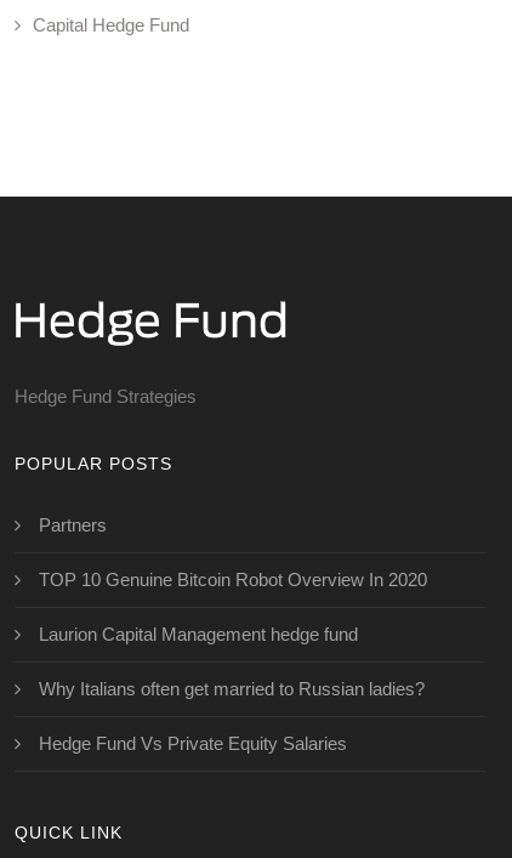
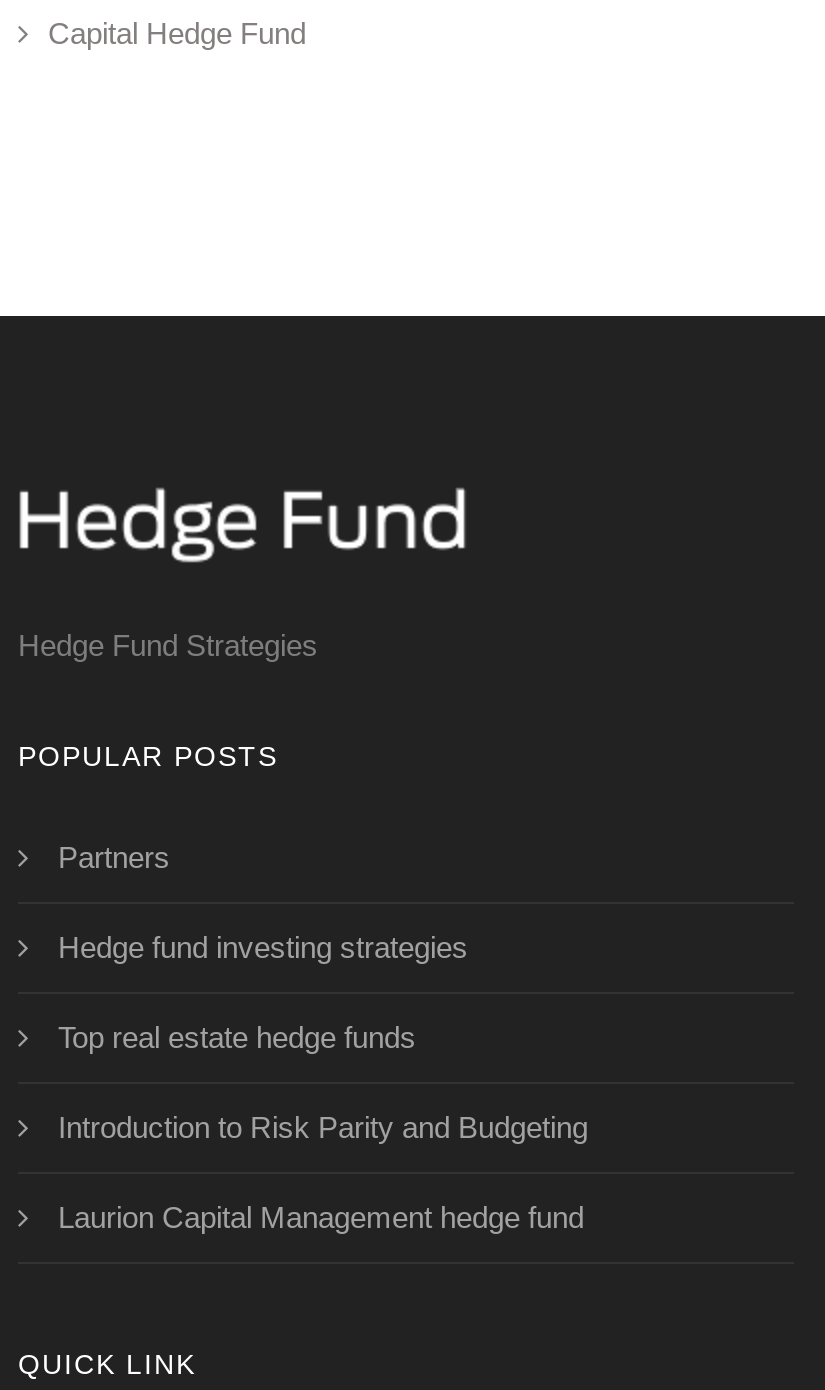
- TOP 10 Genuine Bitcoin Robot Overview In 2020
+ Hedge fund investing strategies
+ Top real estate hedge funds
+ Introduction to Risk Parity and Budgeting

moved down: Laurion Capital Management hedge fund

- Why Italians often get married to Russian ladies?
- Hedge Fund Vs Private Equity Salaries
